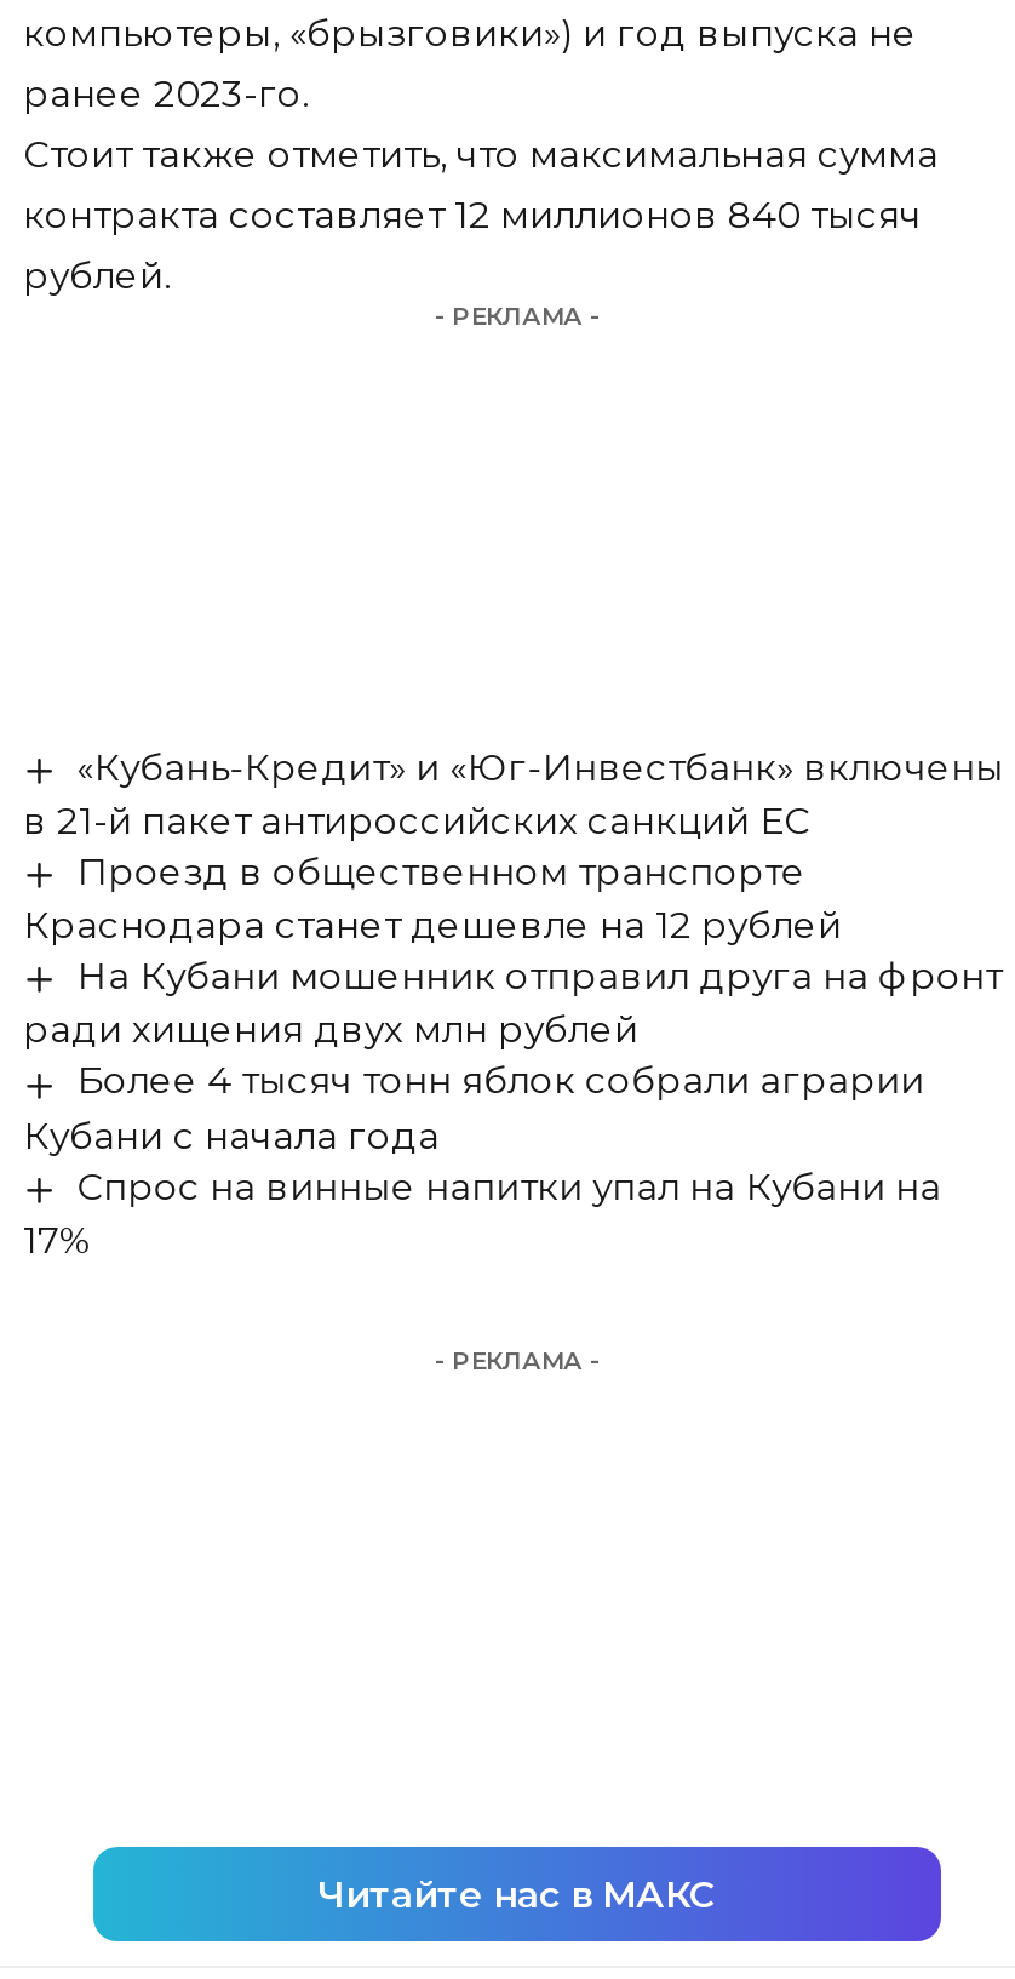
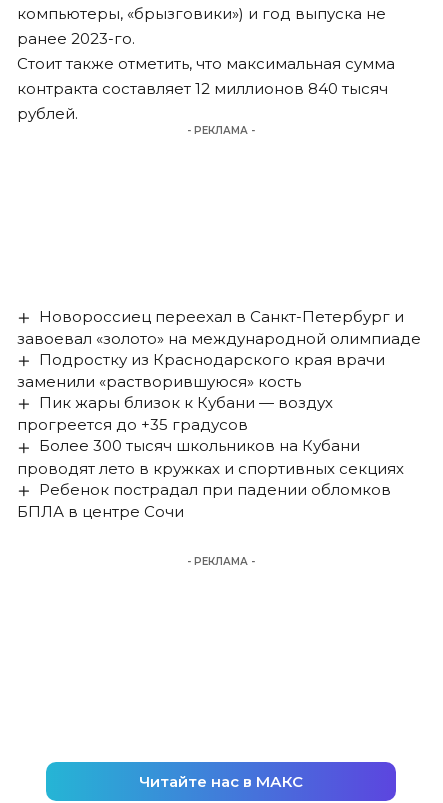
- «Кубань-Кредит» и «Юг-Инвестбанк» включены
- в 21-й пакет антироссийских санкций ЕС
- Проезд в общественном транспорте
- Краснодара станет дешевле на 12 рублей
- На Кубани мошенник отправил друга на фронт
- ради хищения двух млн рублей
- Более 4 тысяч тонн яблок собрали аграрии
- Кубани с начала года
- Спрос на винные напитки упал на Кубани на
- 17%
+ Новороссиец переехал в Санкт-Петербург и
+ завоевал «золото» на международной олимпиаде
+ Подростку из Краснодарского края врачи
+ заменили «растворившуюся» кость
+ Пик жары близок к Кубани — воздух
+ прогреется до +35 градусов
+ Более 300 тысяч школьников на Кубани
+ проводят лето в кружках и спортивных секциях
+ Ребенок пострадал при падении обломков
+ БПЛА в центре Сочи
